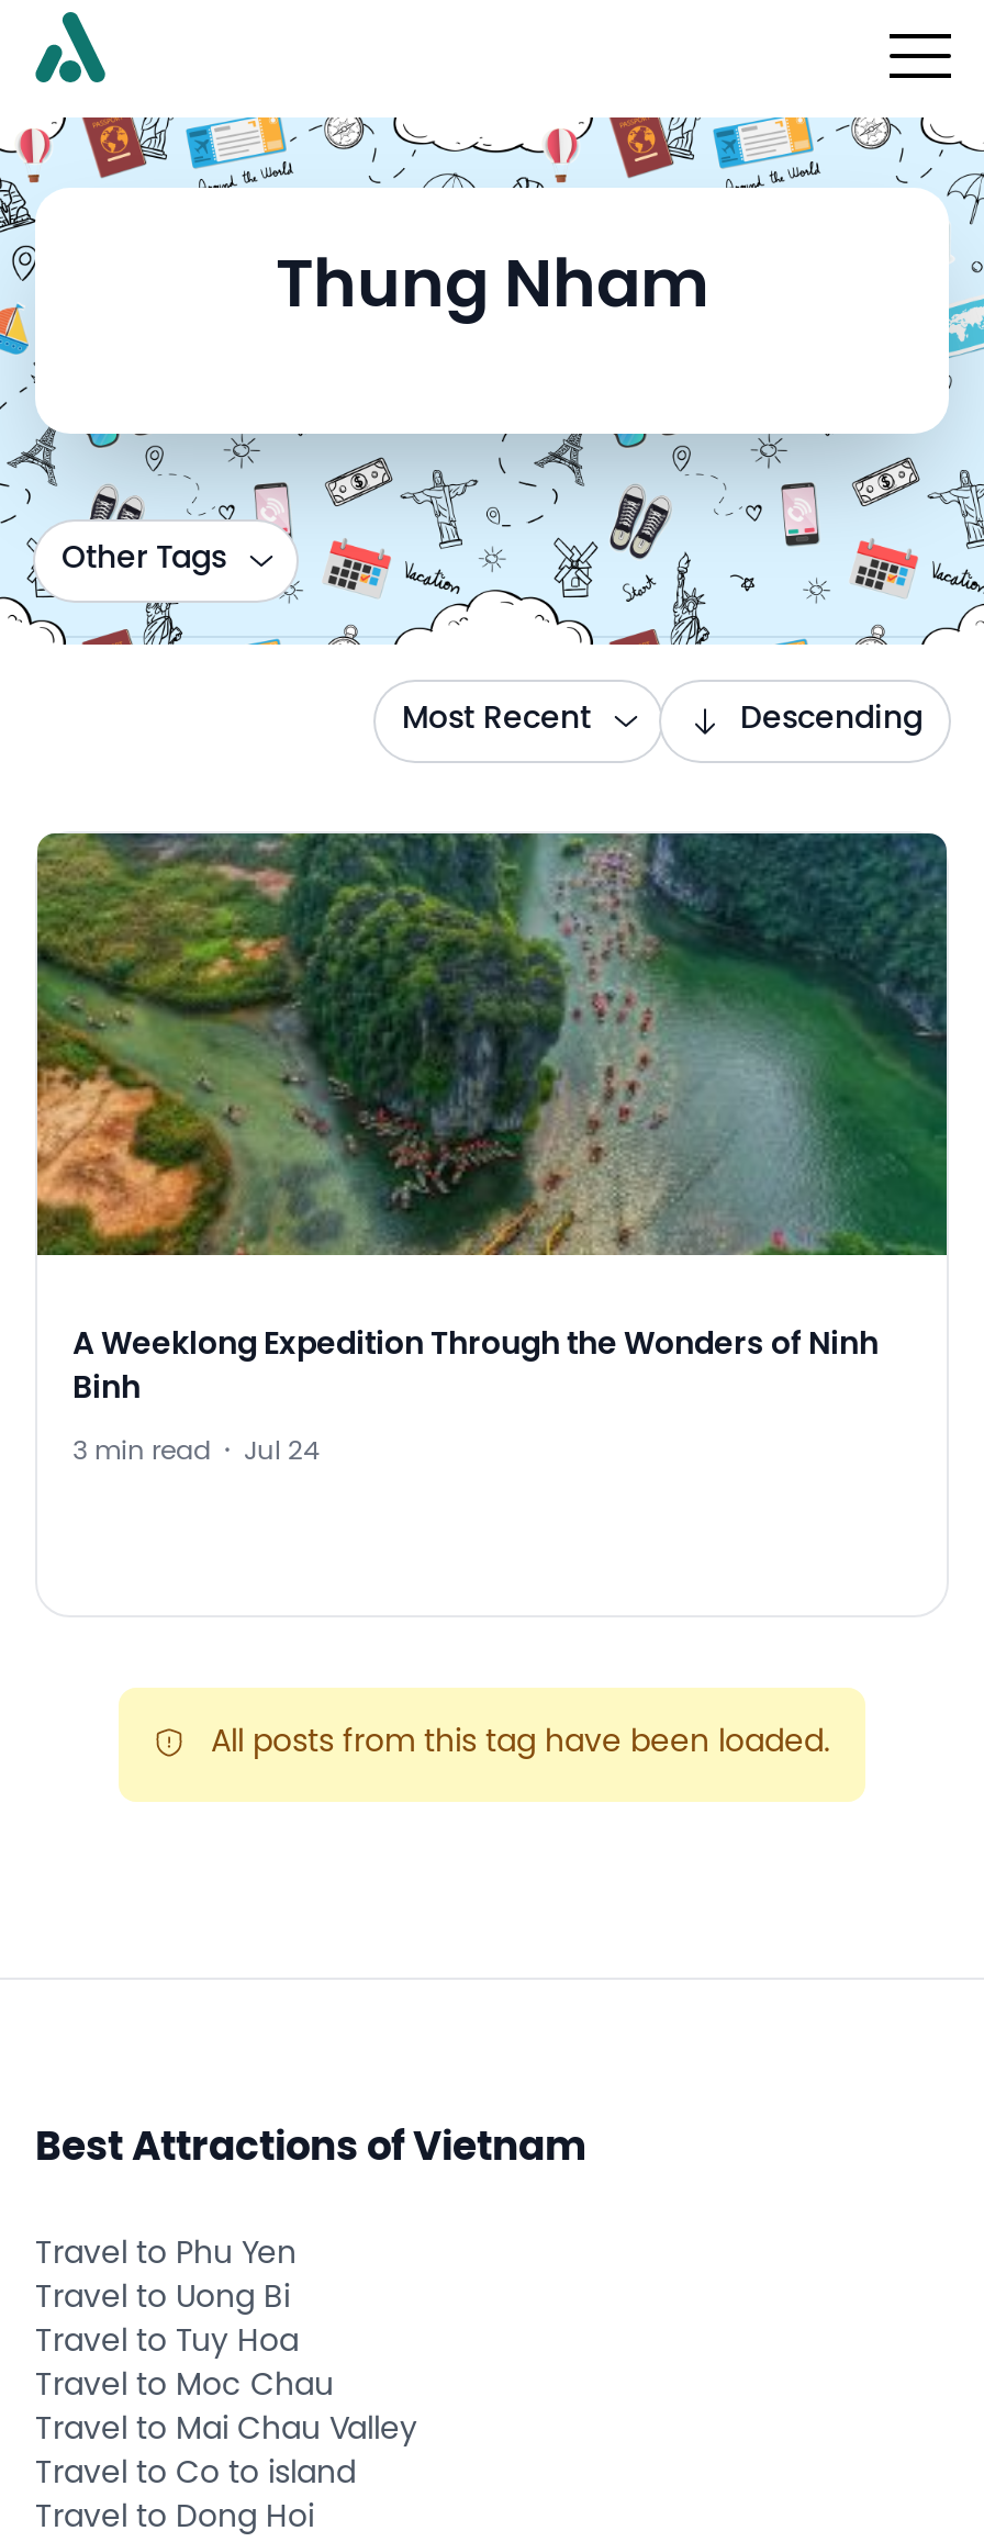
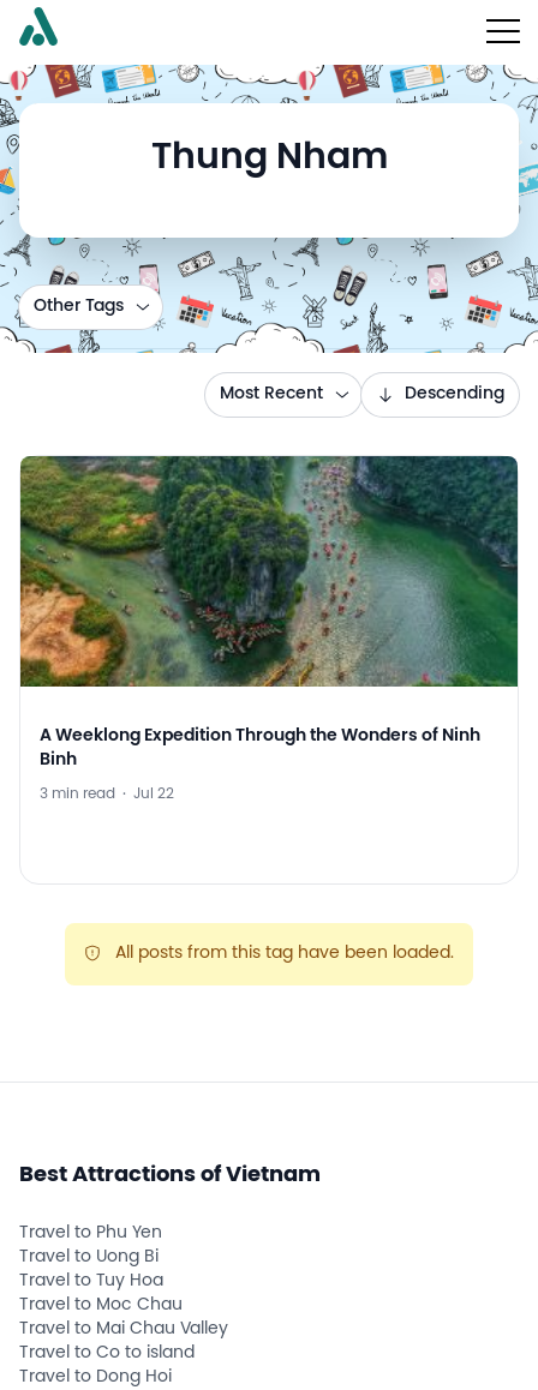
- 3 min read · Jul 24
+ 3 min read · Jul 22
